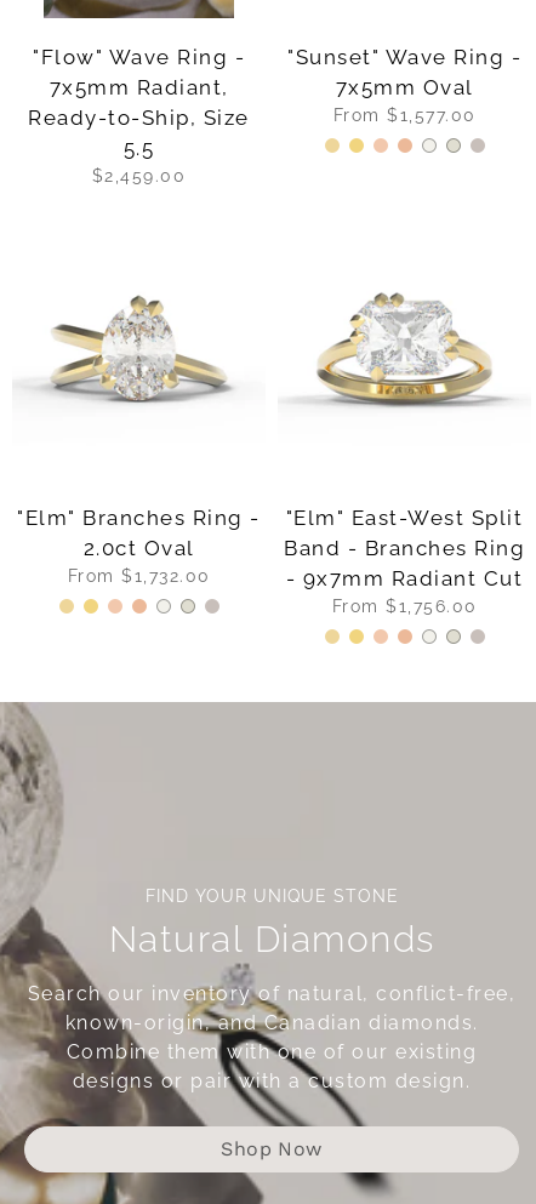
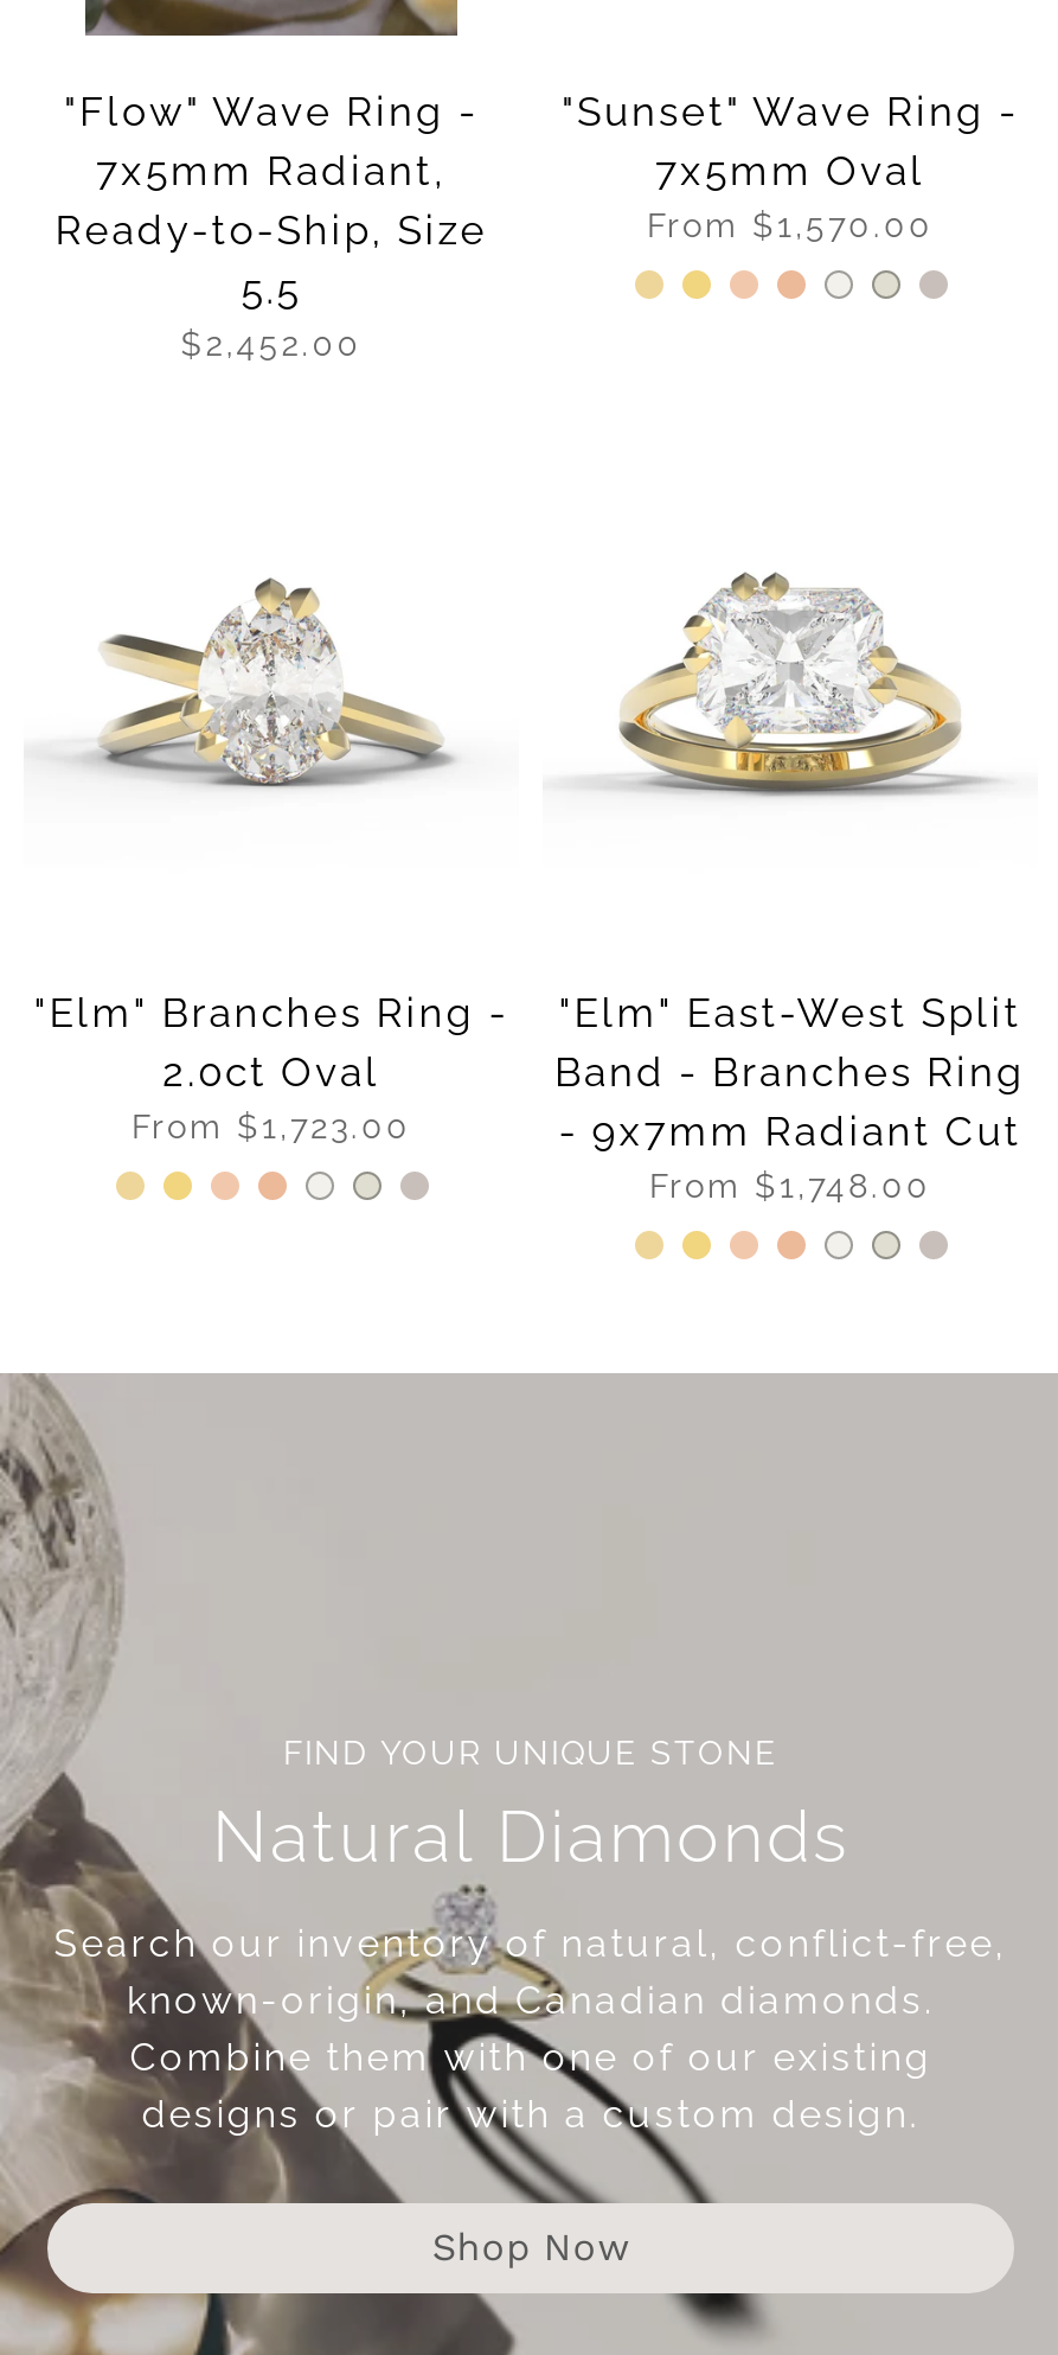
- From $1,577.00
+ From $1,570.00

- $2,459.00
+ $2,452.00

- From $1,732.00
+ From $1,723.00

- From $1,756.00
+ From $1,748.00
